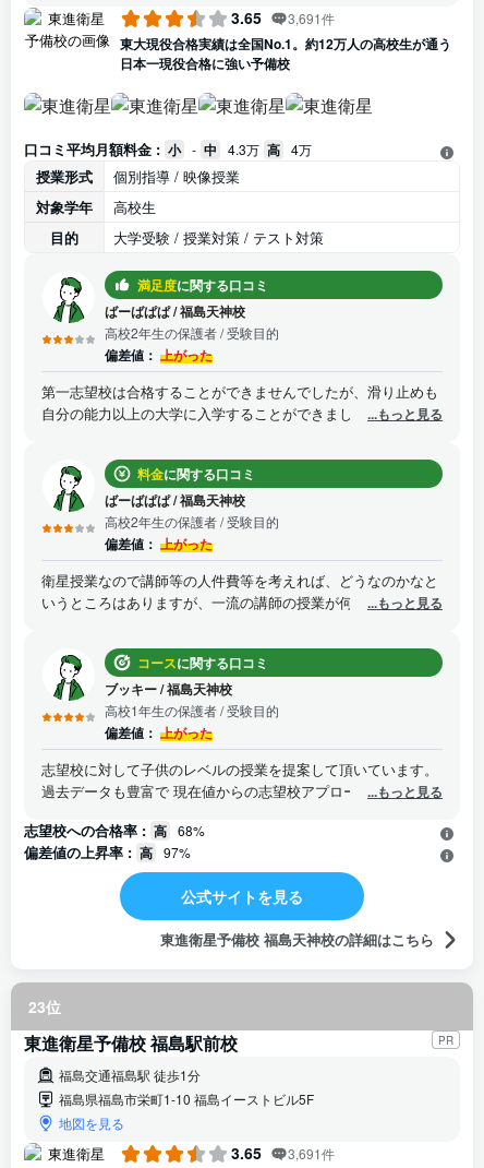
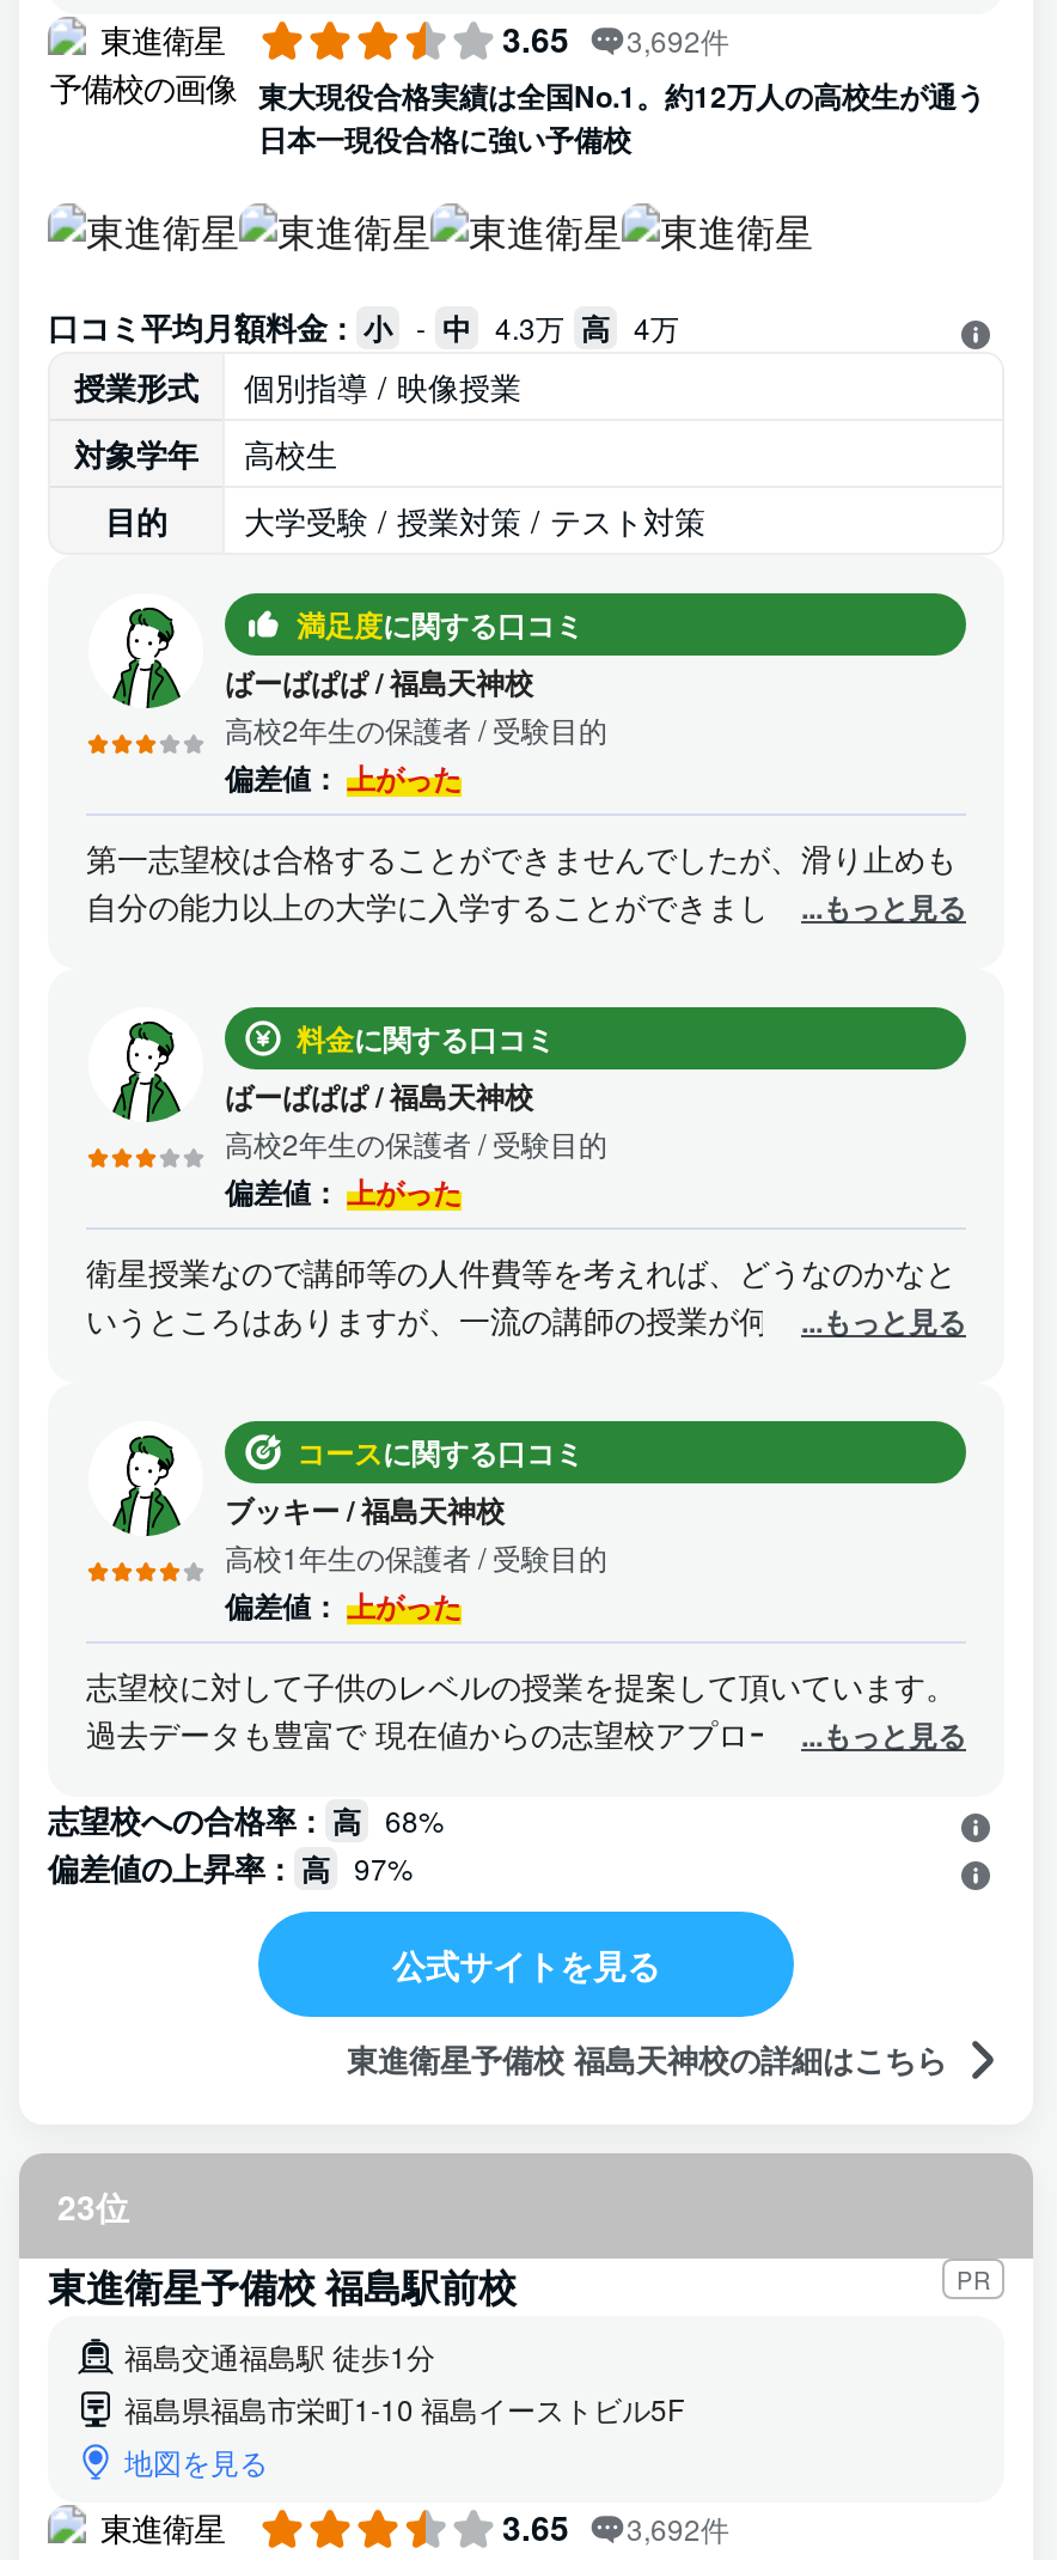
- 3.65 3,691件
+ 3.65 3,692件

- 3.65 3,691件
+ 3.65 3,692件
